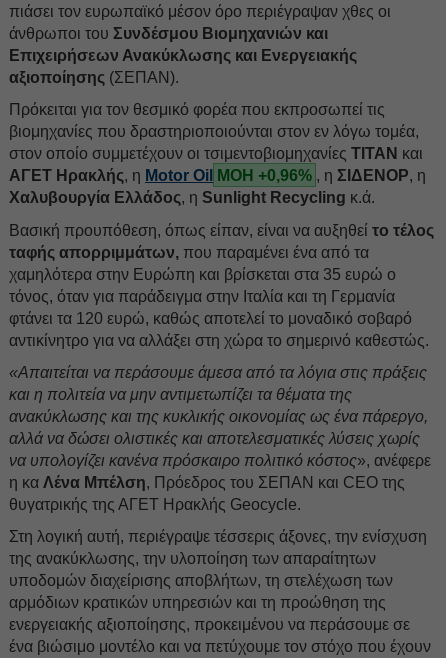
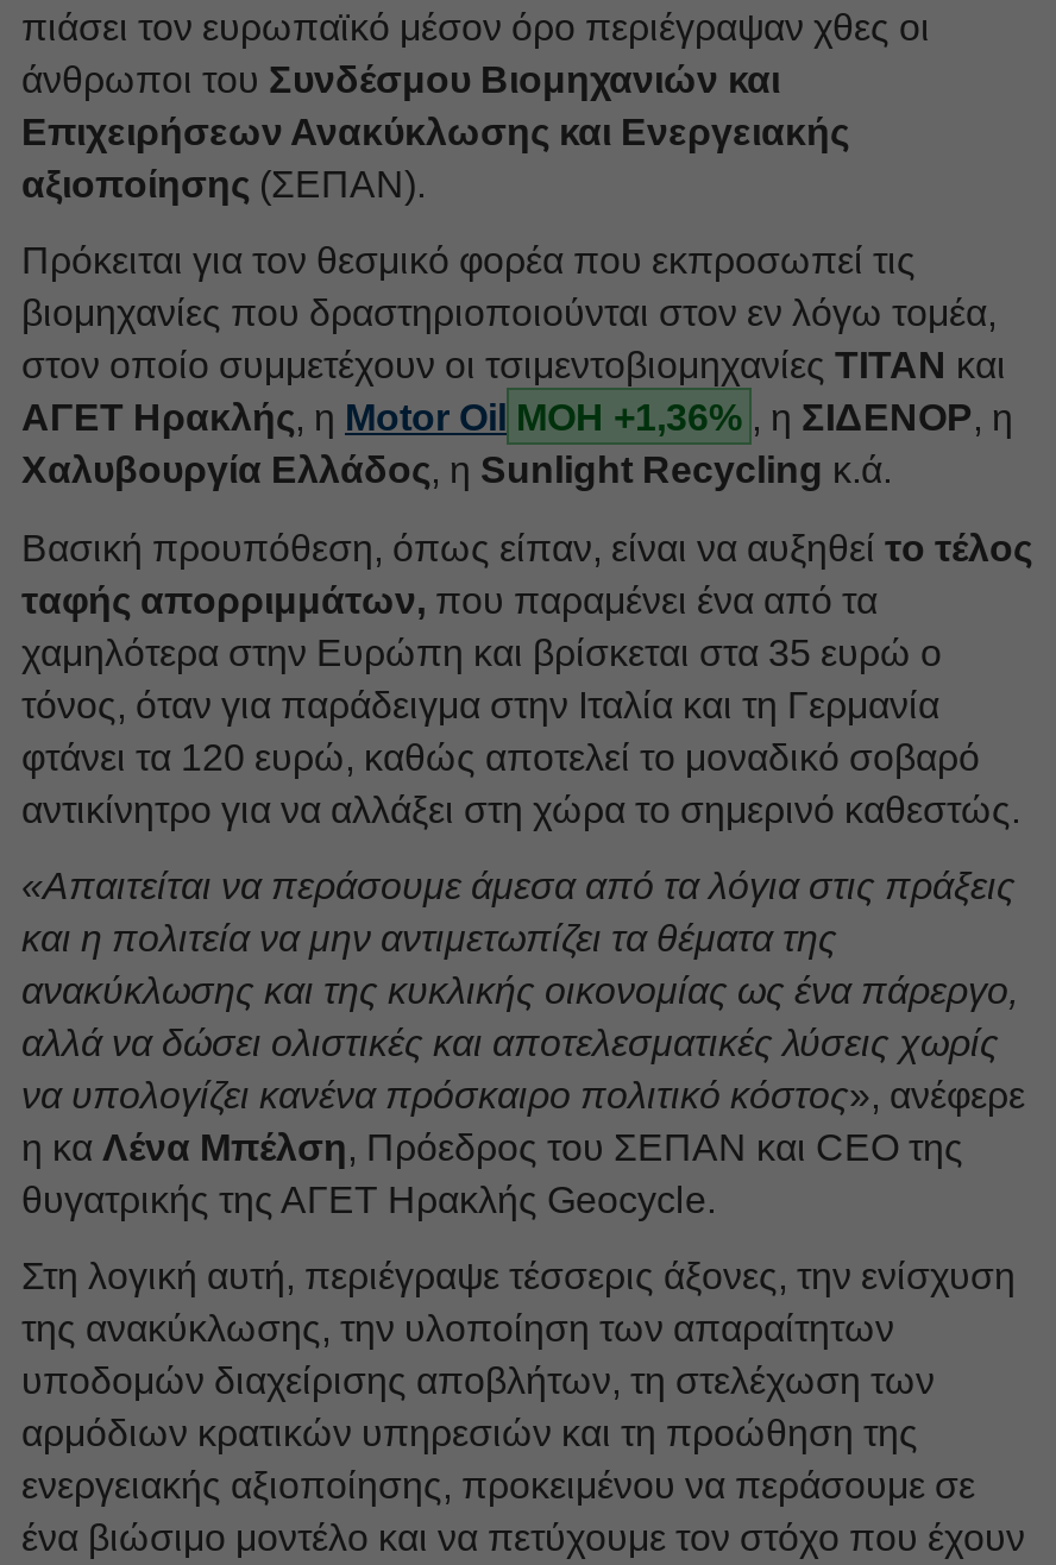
- ΑΓΕΤ Ηρακλής, η Motor Oil ΜΟΗ +0,96% , η ΣΙΔΕΝΟΡ, η
+ ΑΓΕΤ Ηρακλής, η Motor Oil ΜΟΗ +1,36% , η ΣΙΔΕΝΟΡ, η
